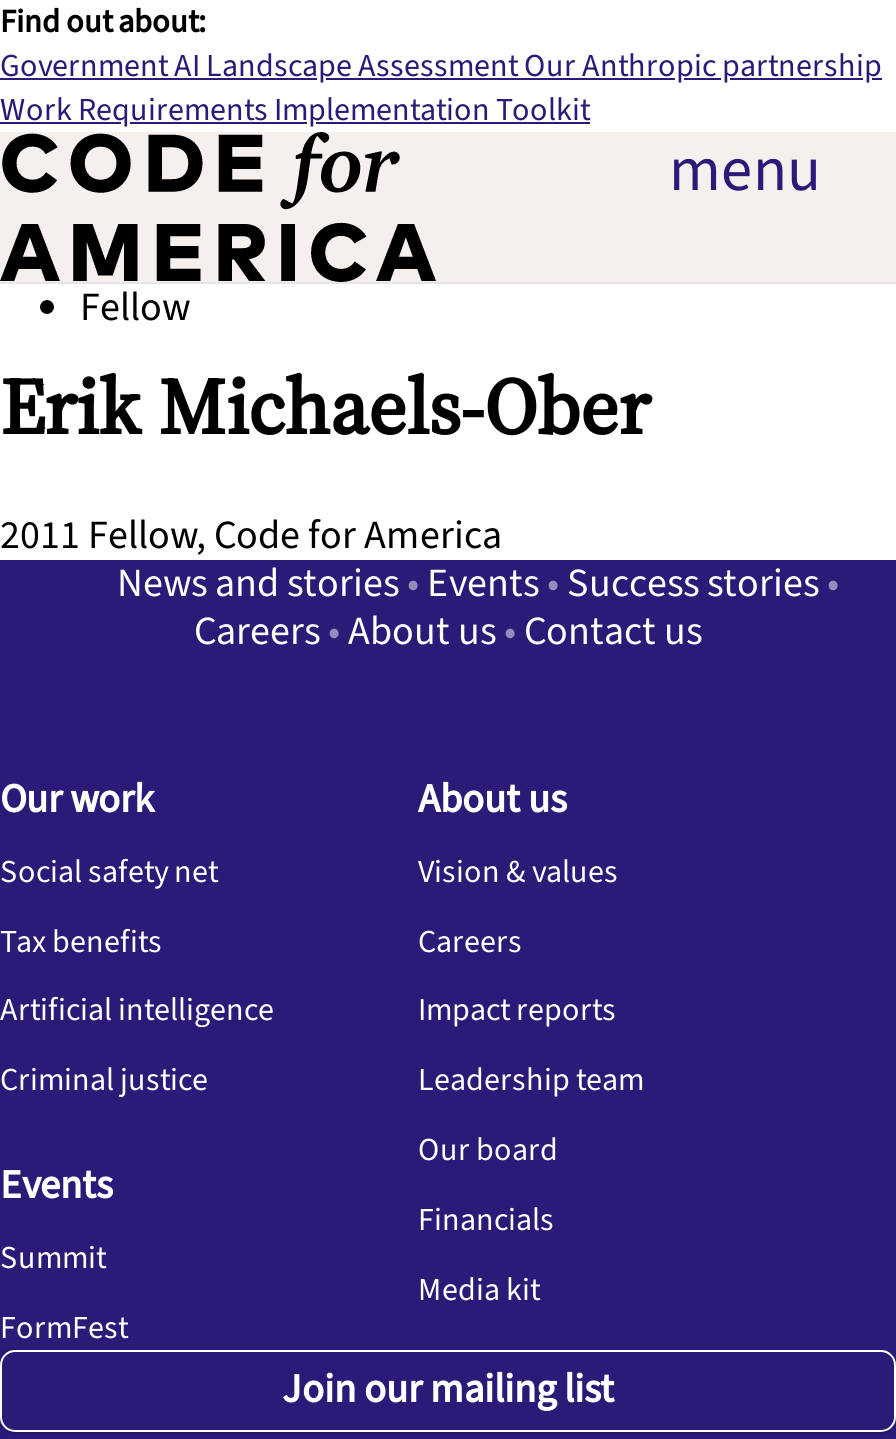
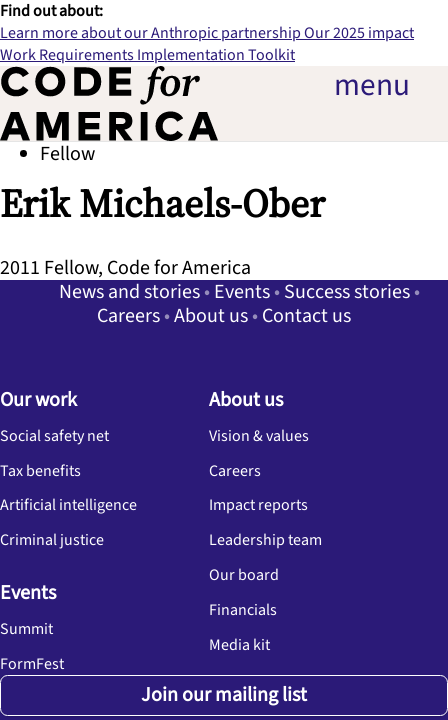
- Government AI Landscape Assessment Our Anthropic partnership
+ Learn more about our Anthropic partnership Our 2025 impact
